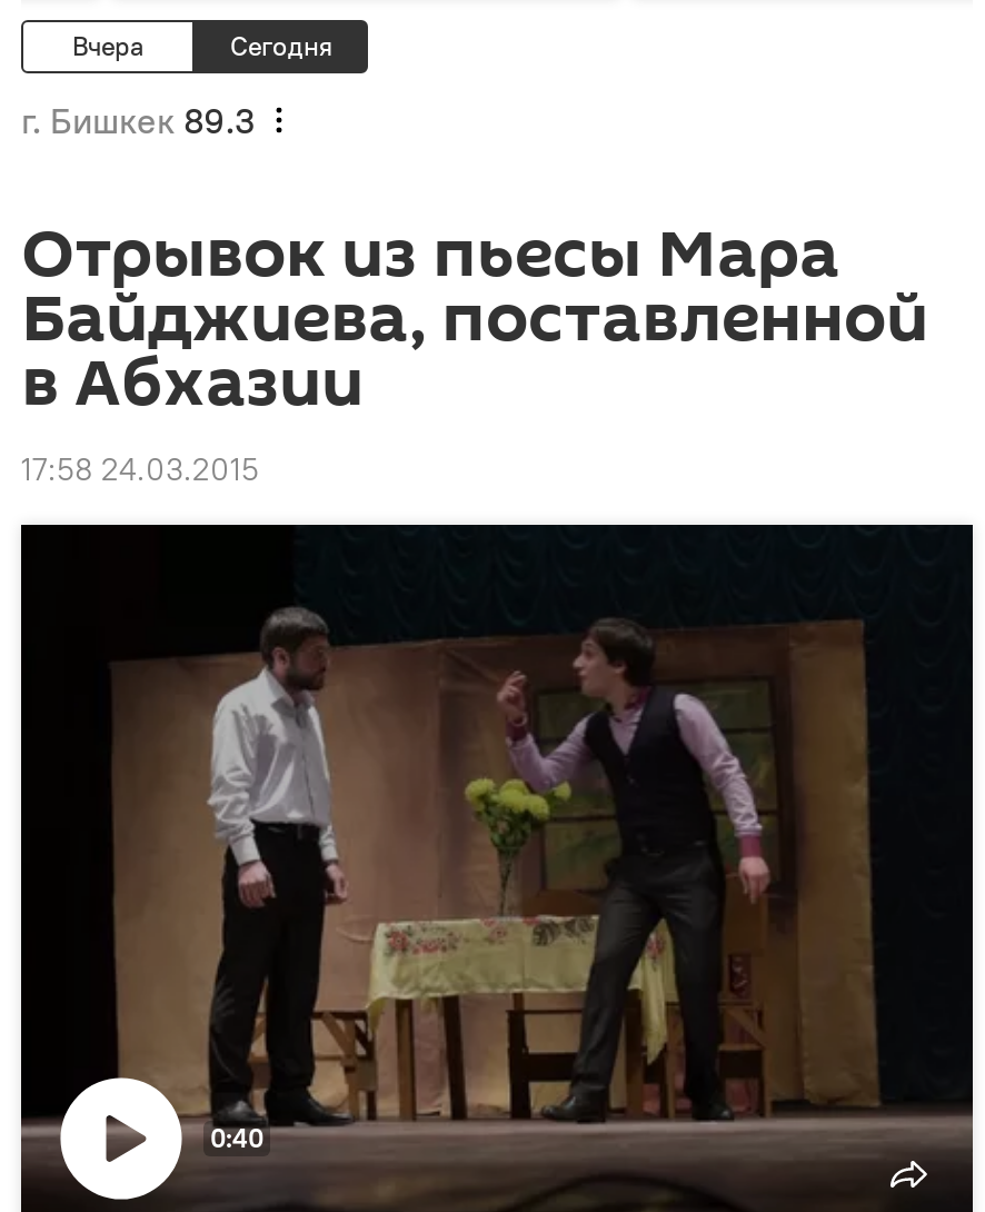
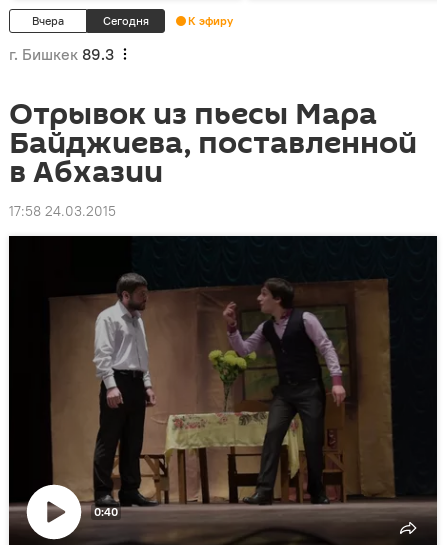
+ К эфиру
